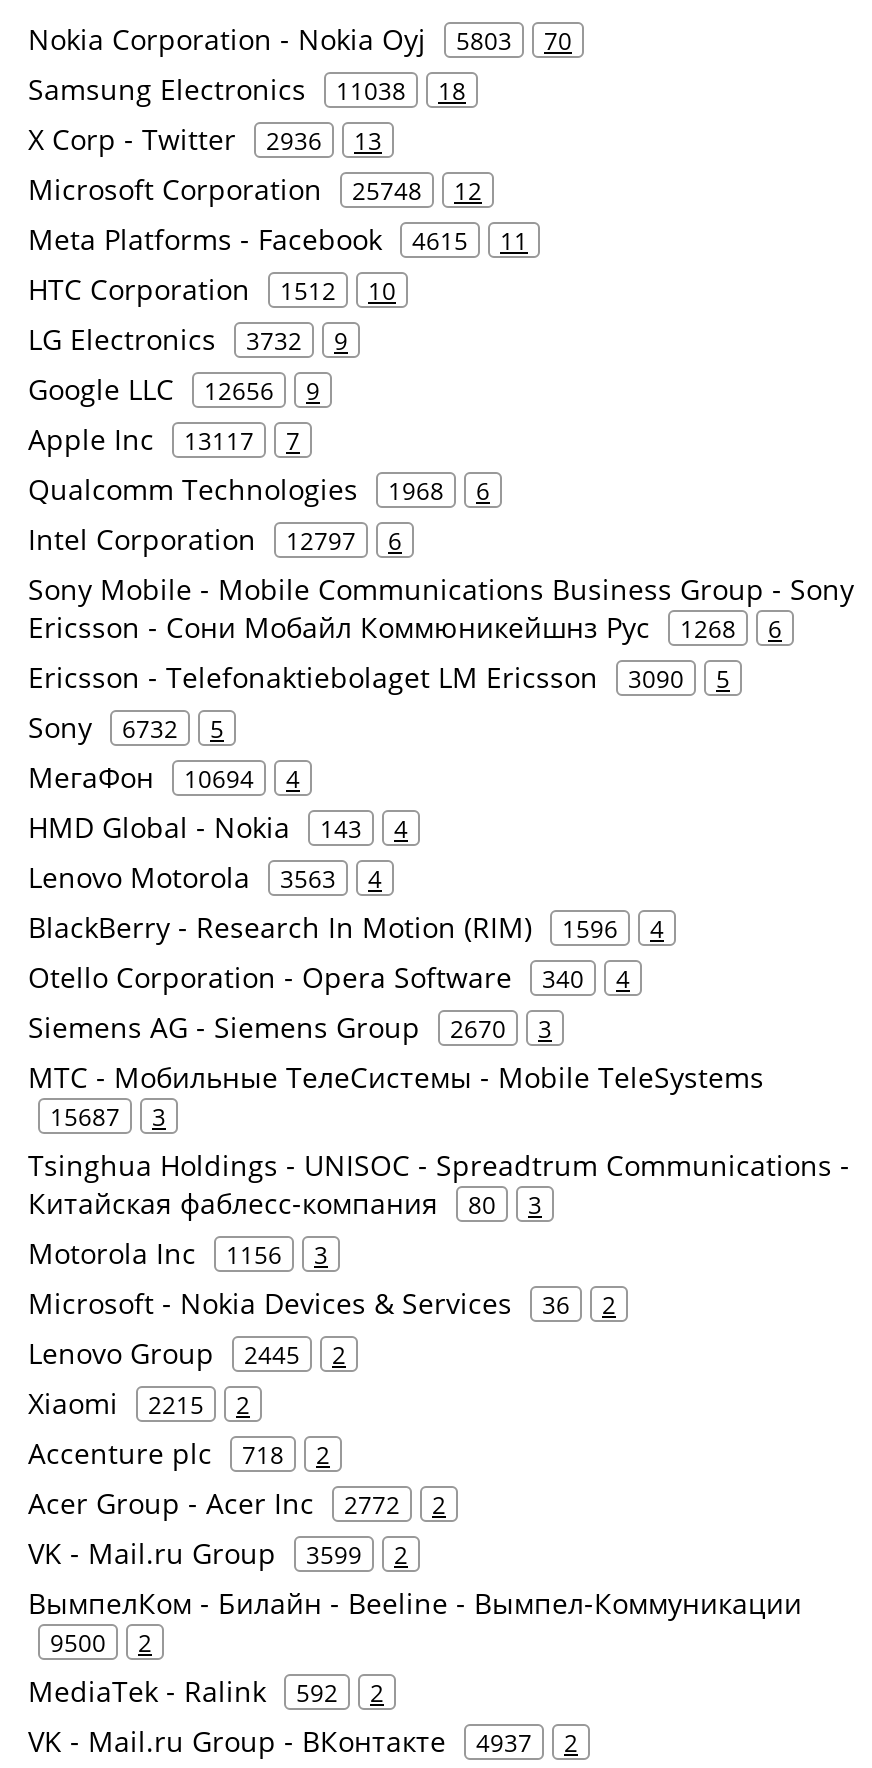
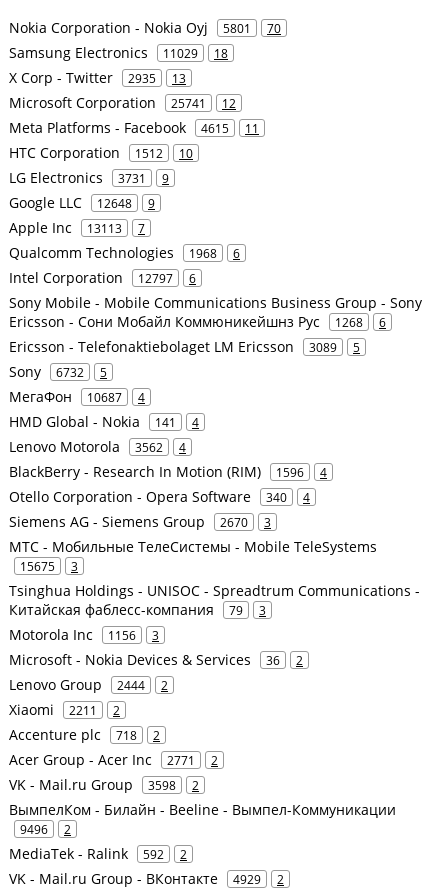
- Nokia Corporation - Nokia Oyj 5803 70
+ Nokia Corporation - Nokia Oyj 5801 70

- Samsung Electronics 11038 18
+ Samsung Electronics 11029 18

- X Corp - Twitter 2936 13
+ X Corp - Twitter 2935 13

- Microsoft Corporation 25748 12
+ Microsoft Corporation 25741 12

- LG Electronics 3732 9
+ LG Electronics 3731 9

- Google LLC 12656 9
+ Google LLC 12648 9

- Apple Inc 13117 7
+ Apple Inc 13113 7

- Ericsson - Telefonaktiebolaget LM Ericsson 3090 5
+ Ericsson - Telefonaktiebolaget LM Ericsson 3089 5

- МегаФон 10694 4
+ МегаФон 10687 4

- HMD Global - Nokia 143 4
+ HMD Global - Nokia 141 4

- Lenovo Motorola 3563 4
+ Lenovo Motorola 3562 4

- 15687 3
+ 15675 3

- Китайская фаблесс-компания 80 3
+ Китайская фаблесс-компания 79 3

- Lenovo Group 2445 2
+ Lenovo Group 2444 2

- Xiaomi 2215 2
+ Xiaomi 2211 2

- Acer Group - Acer Inc 2772 2
+ Acer Group - Acer Inc 2771 2

- VK - Mail.ru Group 3599 2
+ VK - Mail.ru Group 3598 2

- 9500 2
+ 9496 2

- VK - Mail.ru Group - ВКонтакте 4937 2
+ VK - Mail.ru Group - ВКонтакте 4929 2
